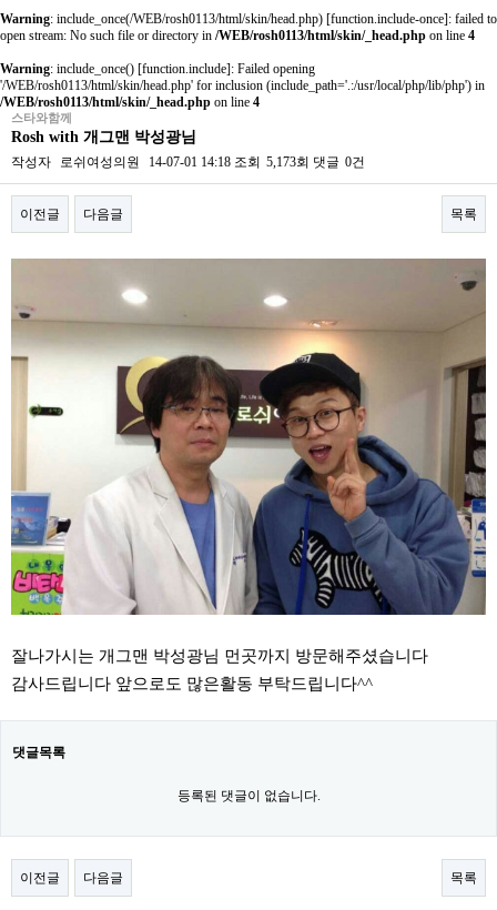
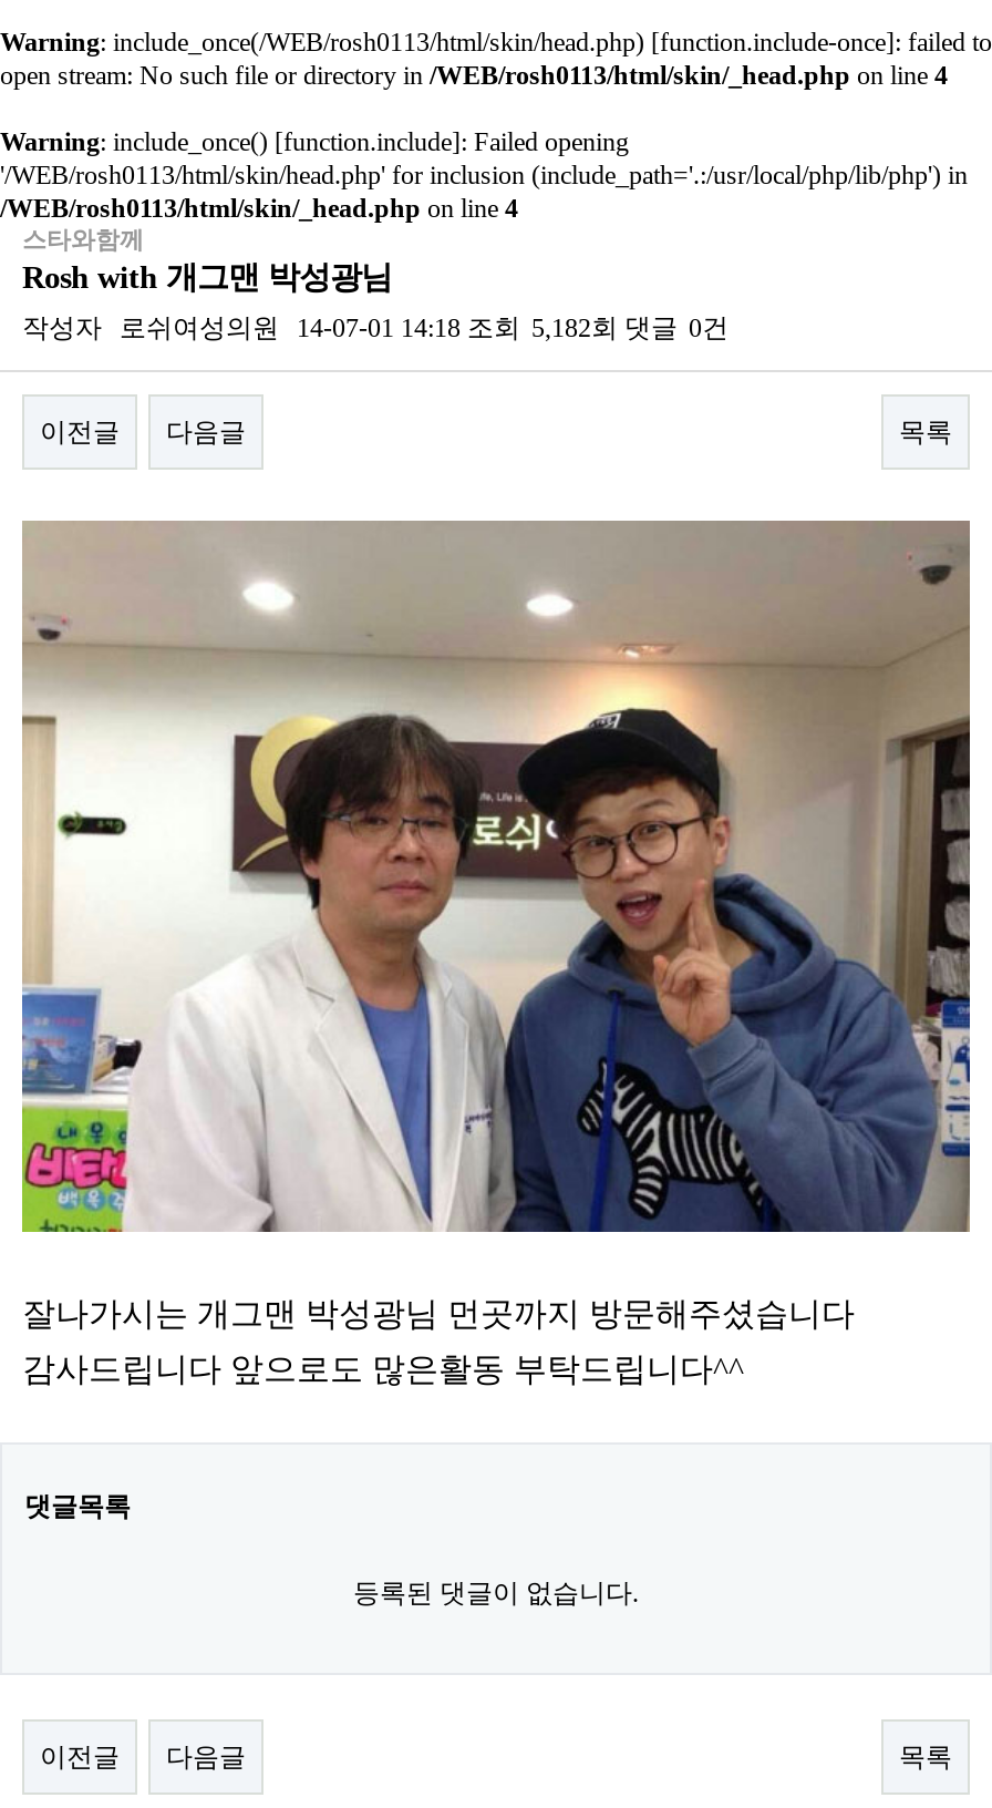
- 작성자 로쉬여성의원 14-07-01 14:18 조회 5,173회 댓글 0건
+ 작성자 로쉬여성의원 14-07-01 14:18 조회 5,182회 댓글 0건
